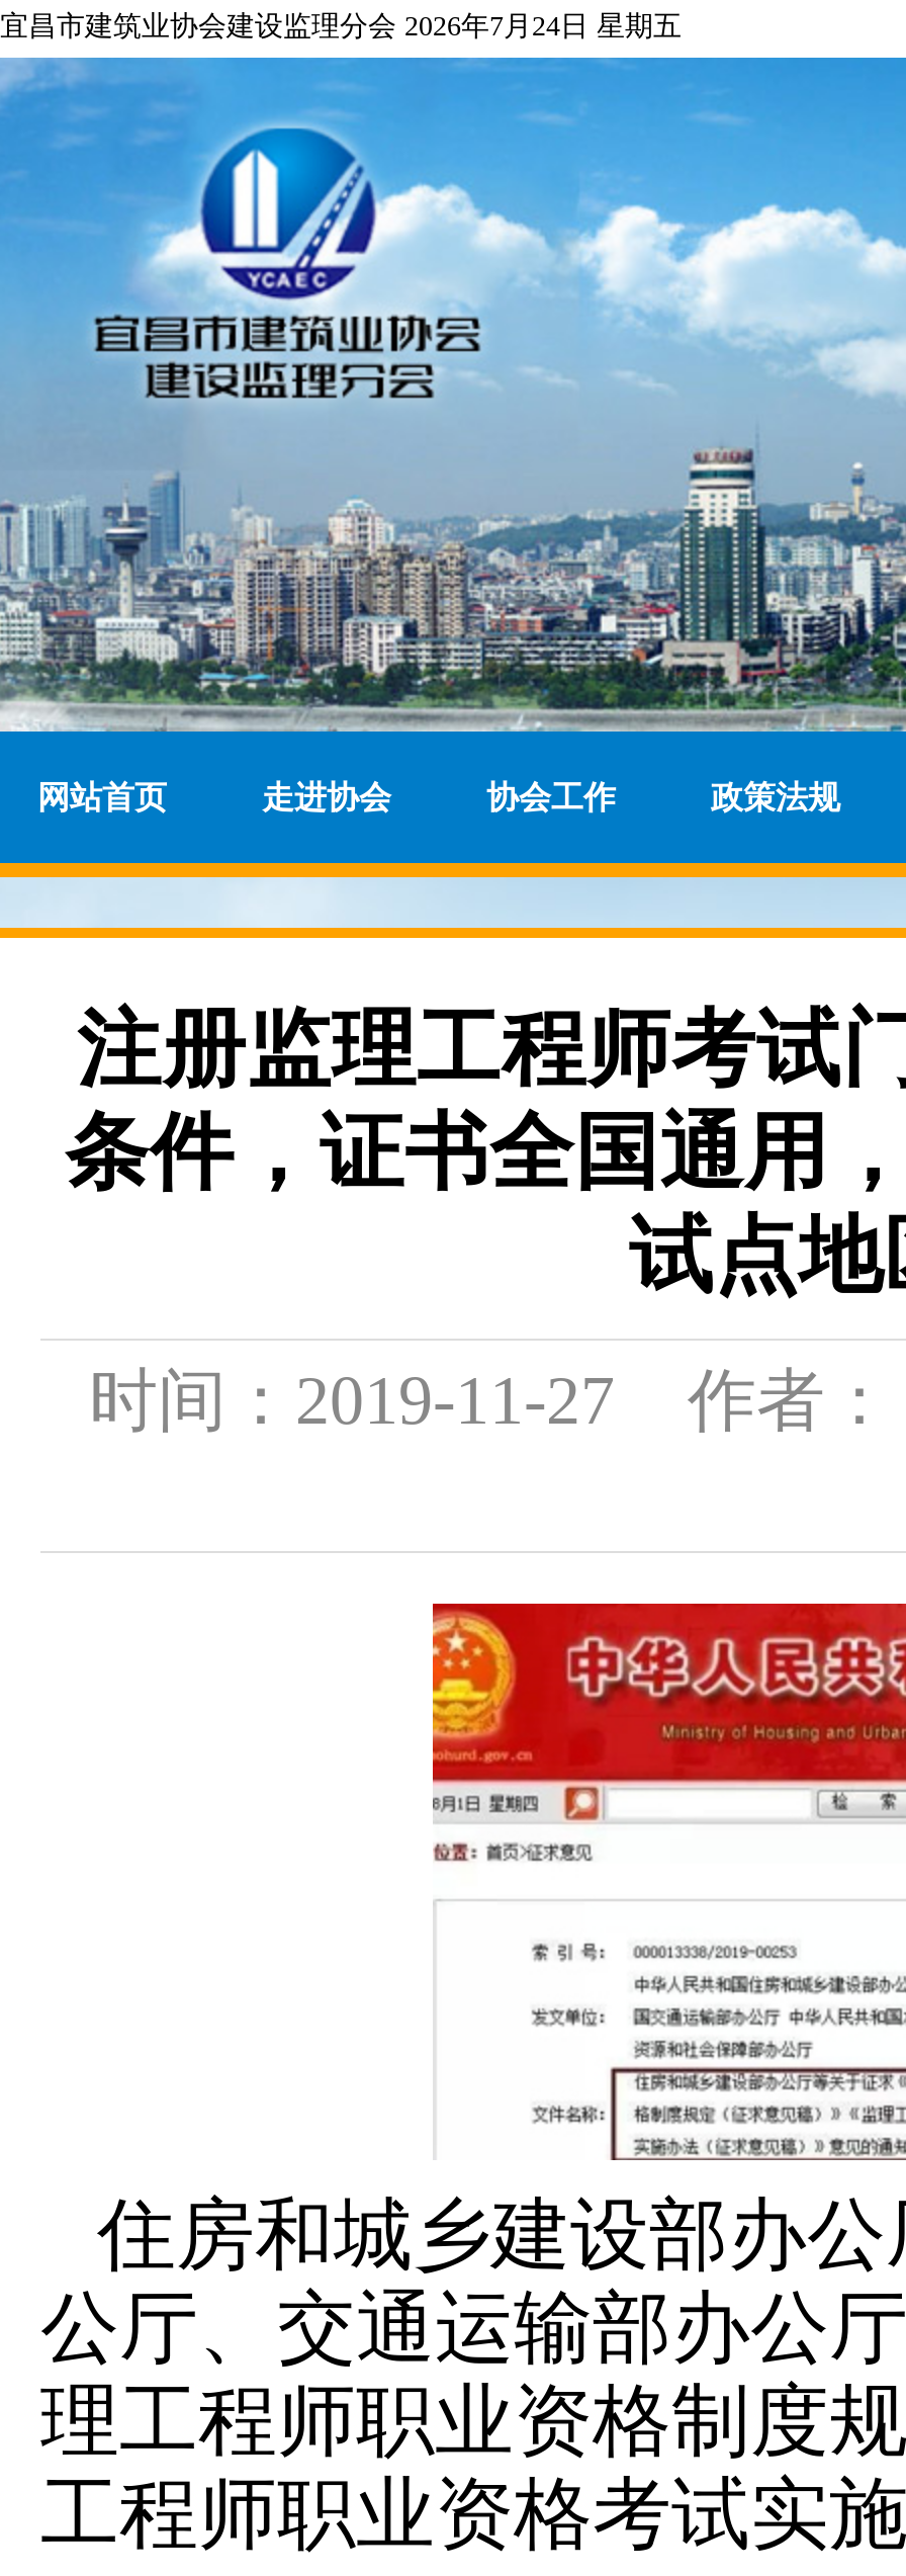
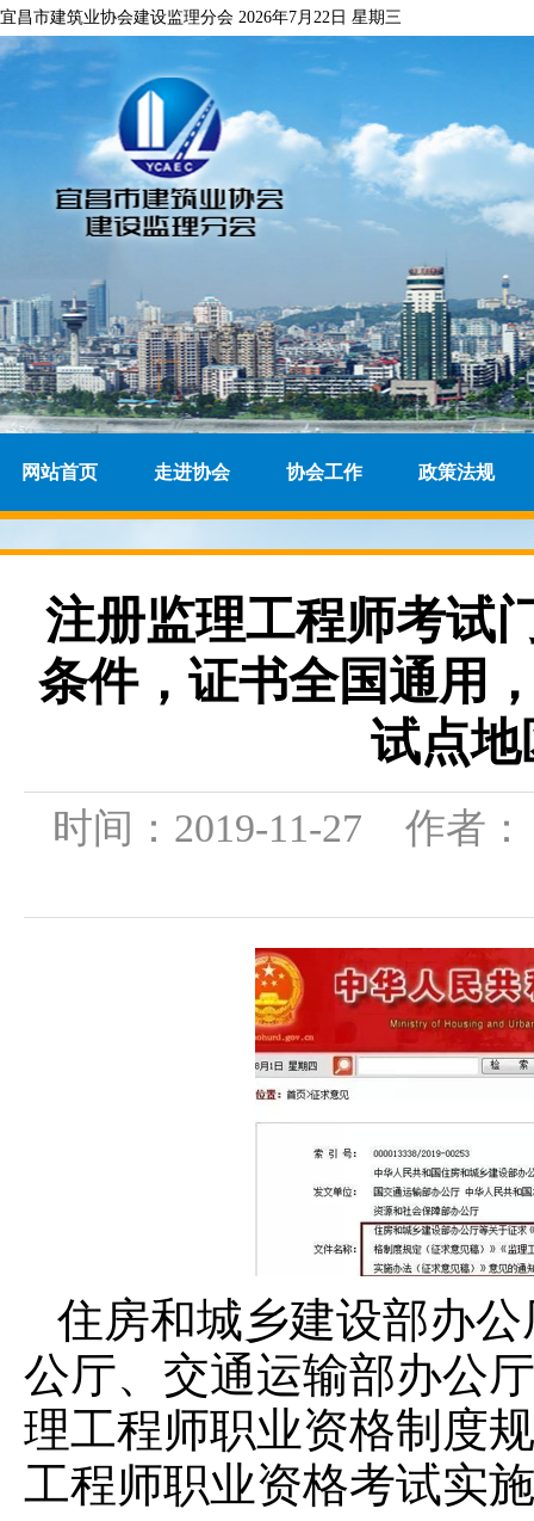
- 宜昌市建筑业协会建设监理分会2026年7月24日 星期五
+ 宜昌市建筑业协会建设监理分会2026年7月22日 星期三
